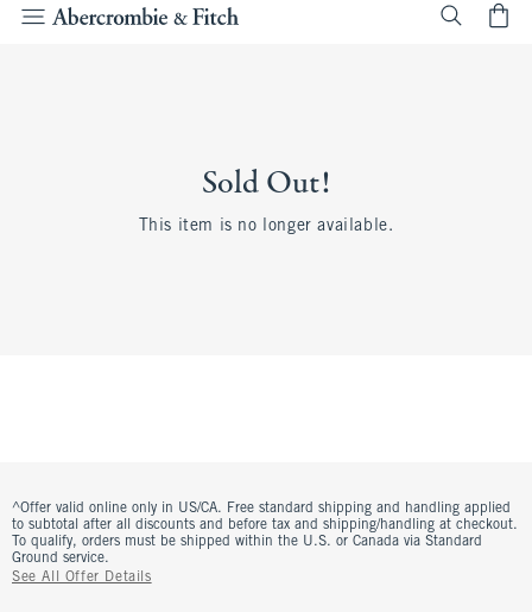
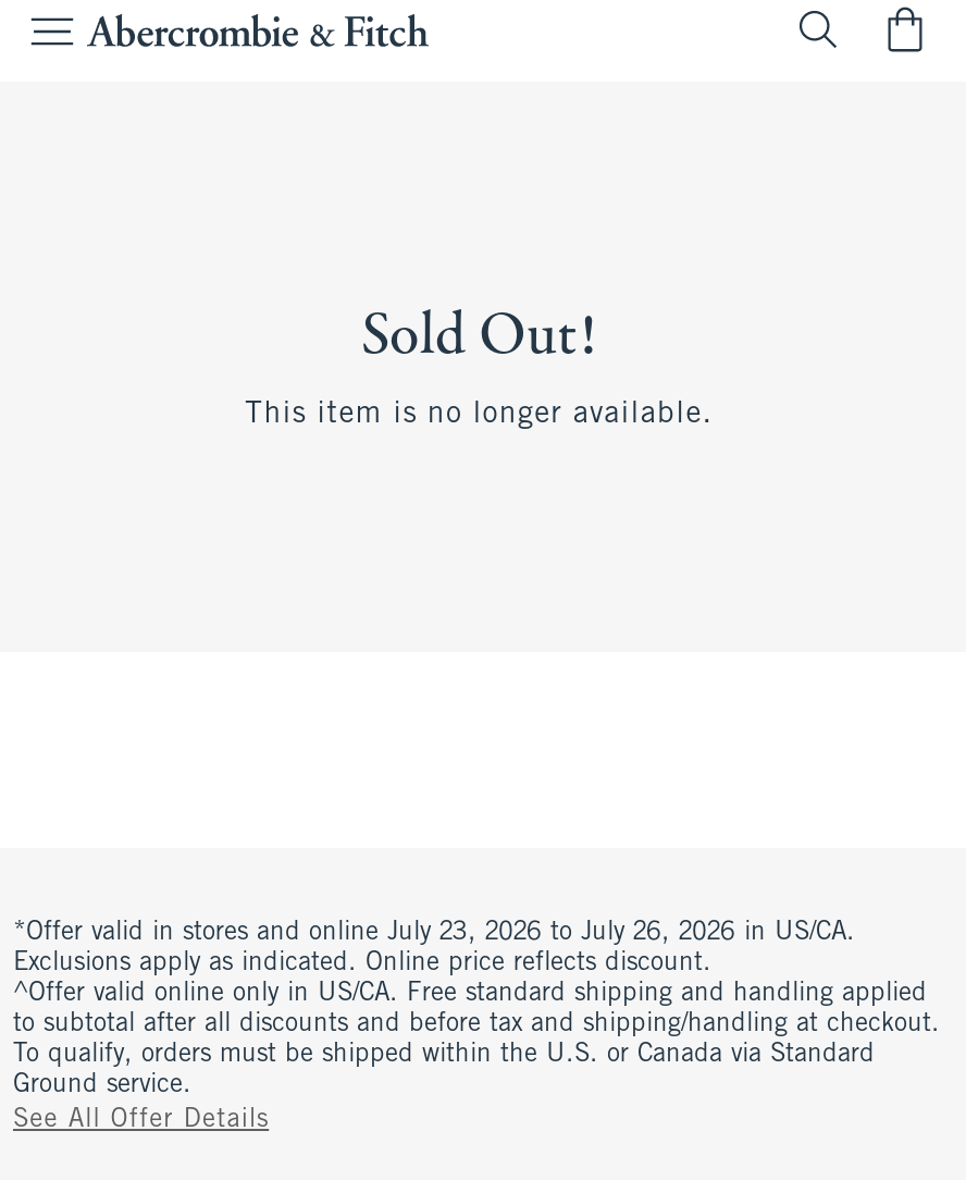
+ *Offer valid in stores and online July 23, 2026 to July 26, 2026 in US/CA.
+ Exclusions apply as indicated. Online price reflects discount.
